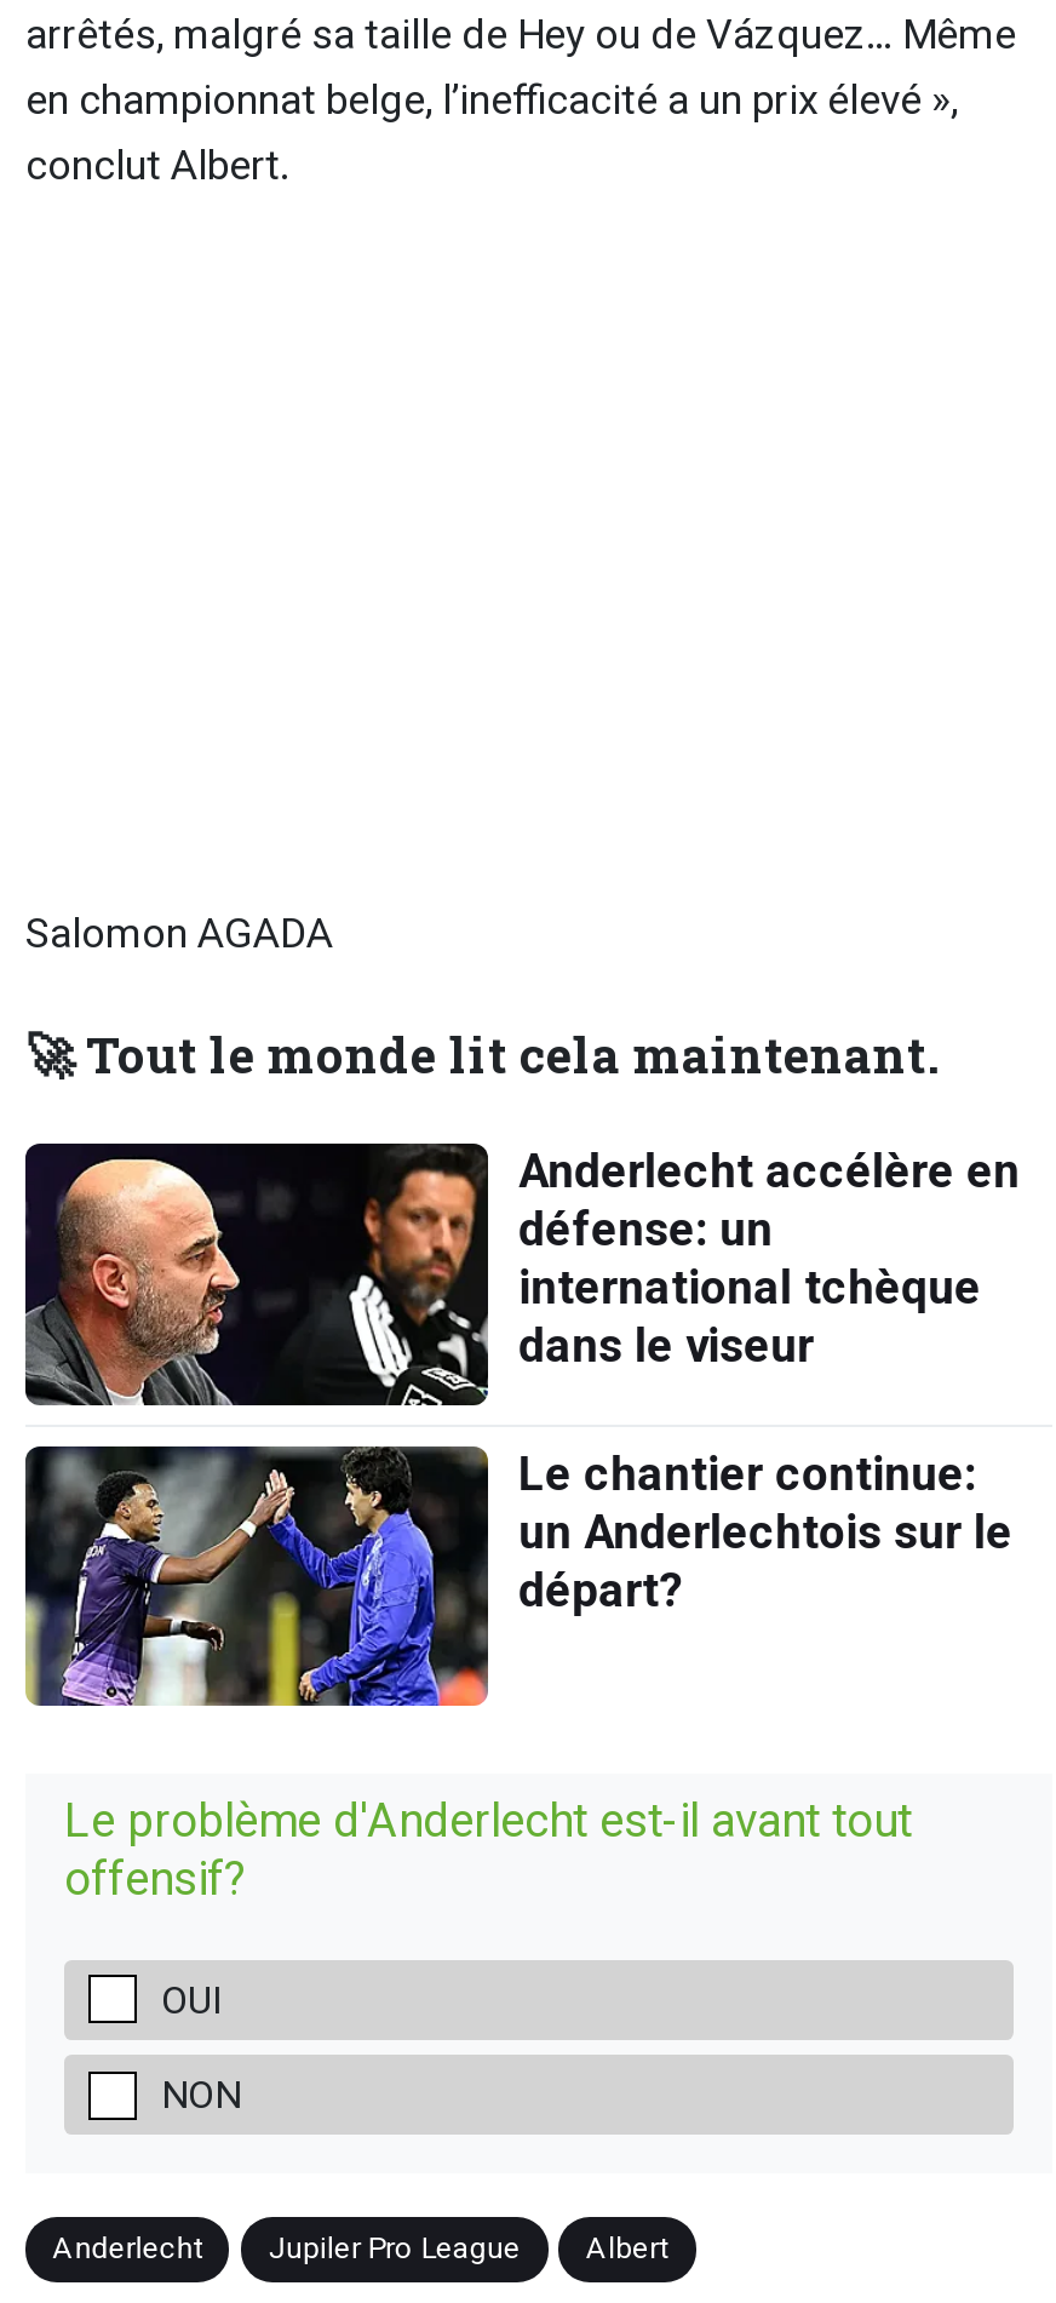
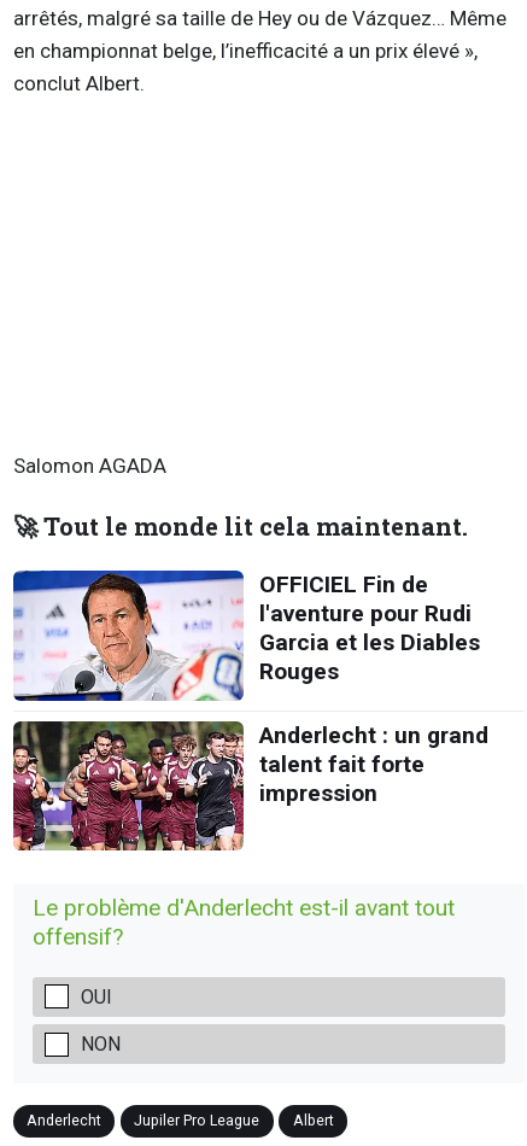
- [image]
- Anderlecht accélère en
- défense: un
- international tchèque
- dans le viseur
+ [image]
+ OFFICIEL Fin de
+ l'aventure pour Rudi
+ Garcia et les Diables
+ Rouges

- [image]
- Le chantier continue:
- un Anderlechtois sur le
- départ?
+ [image]
+ Anderlecht : un grand
+ talent fait forte
+ impression
